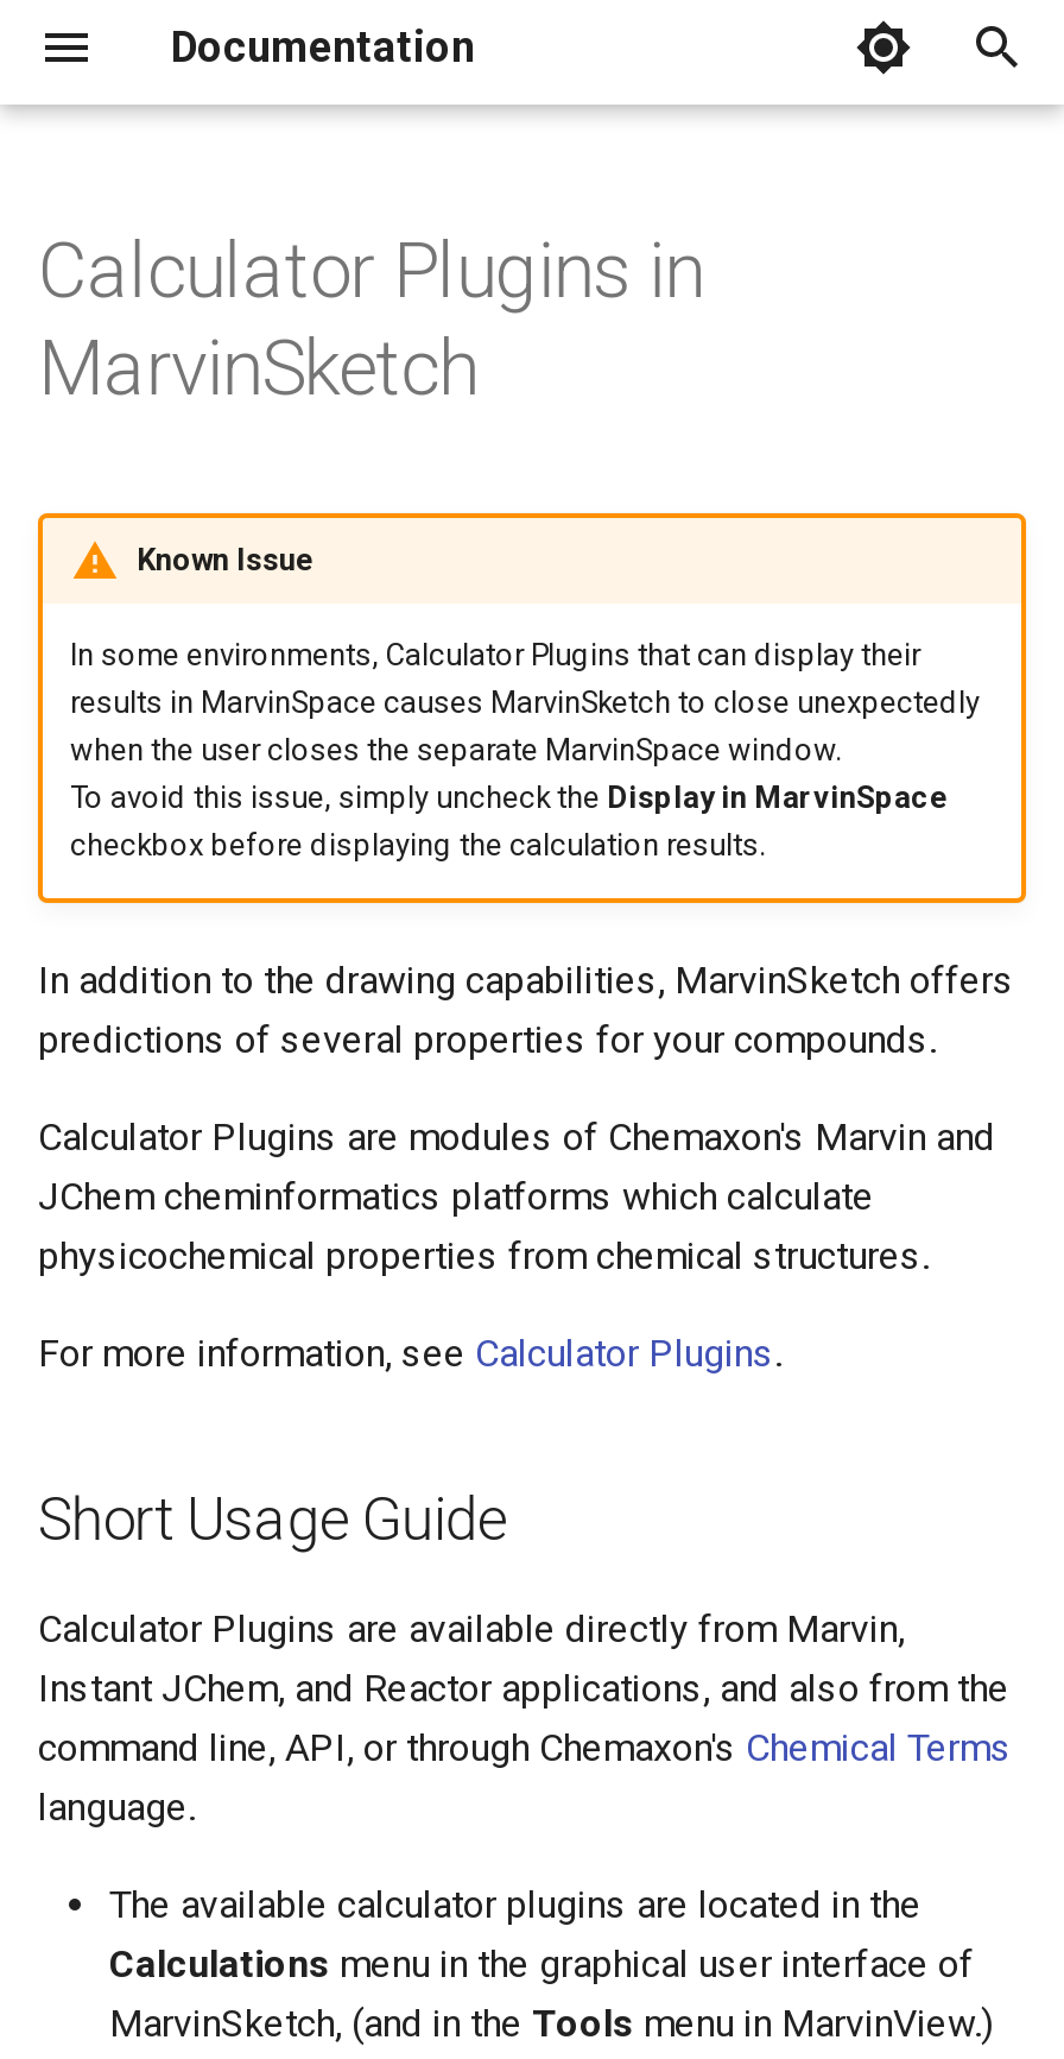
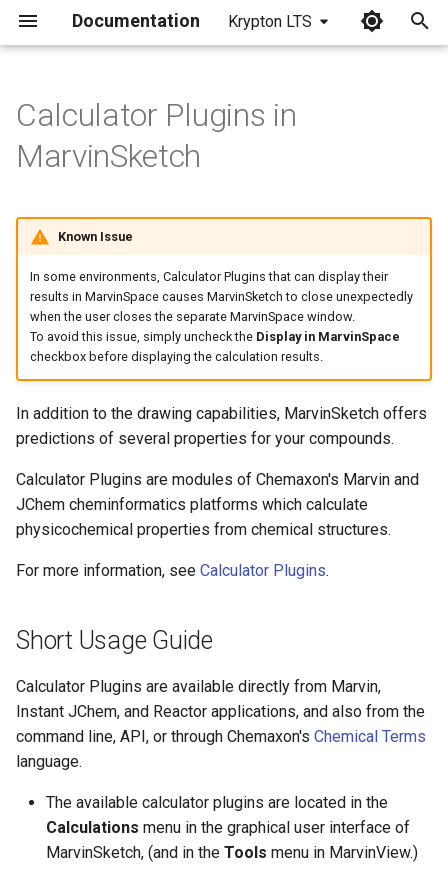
+ Krypton LTS
